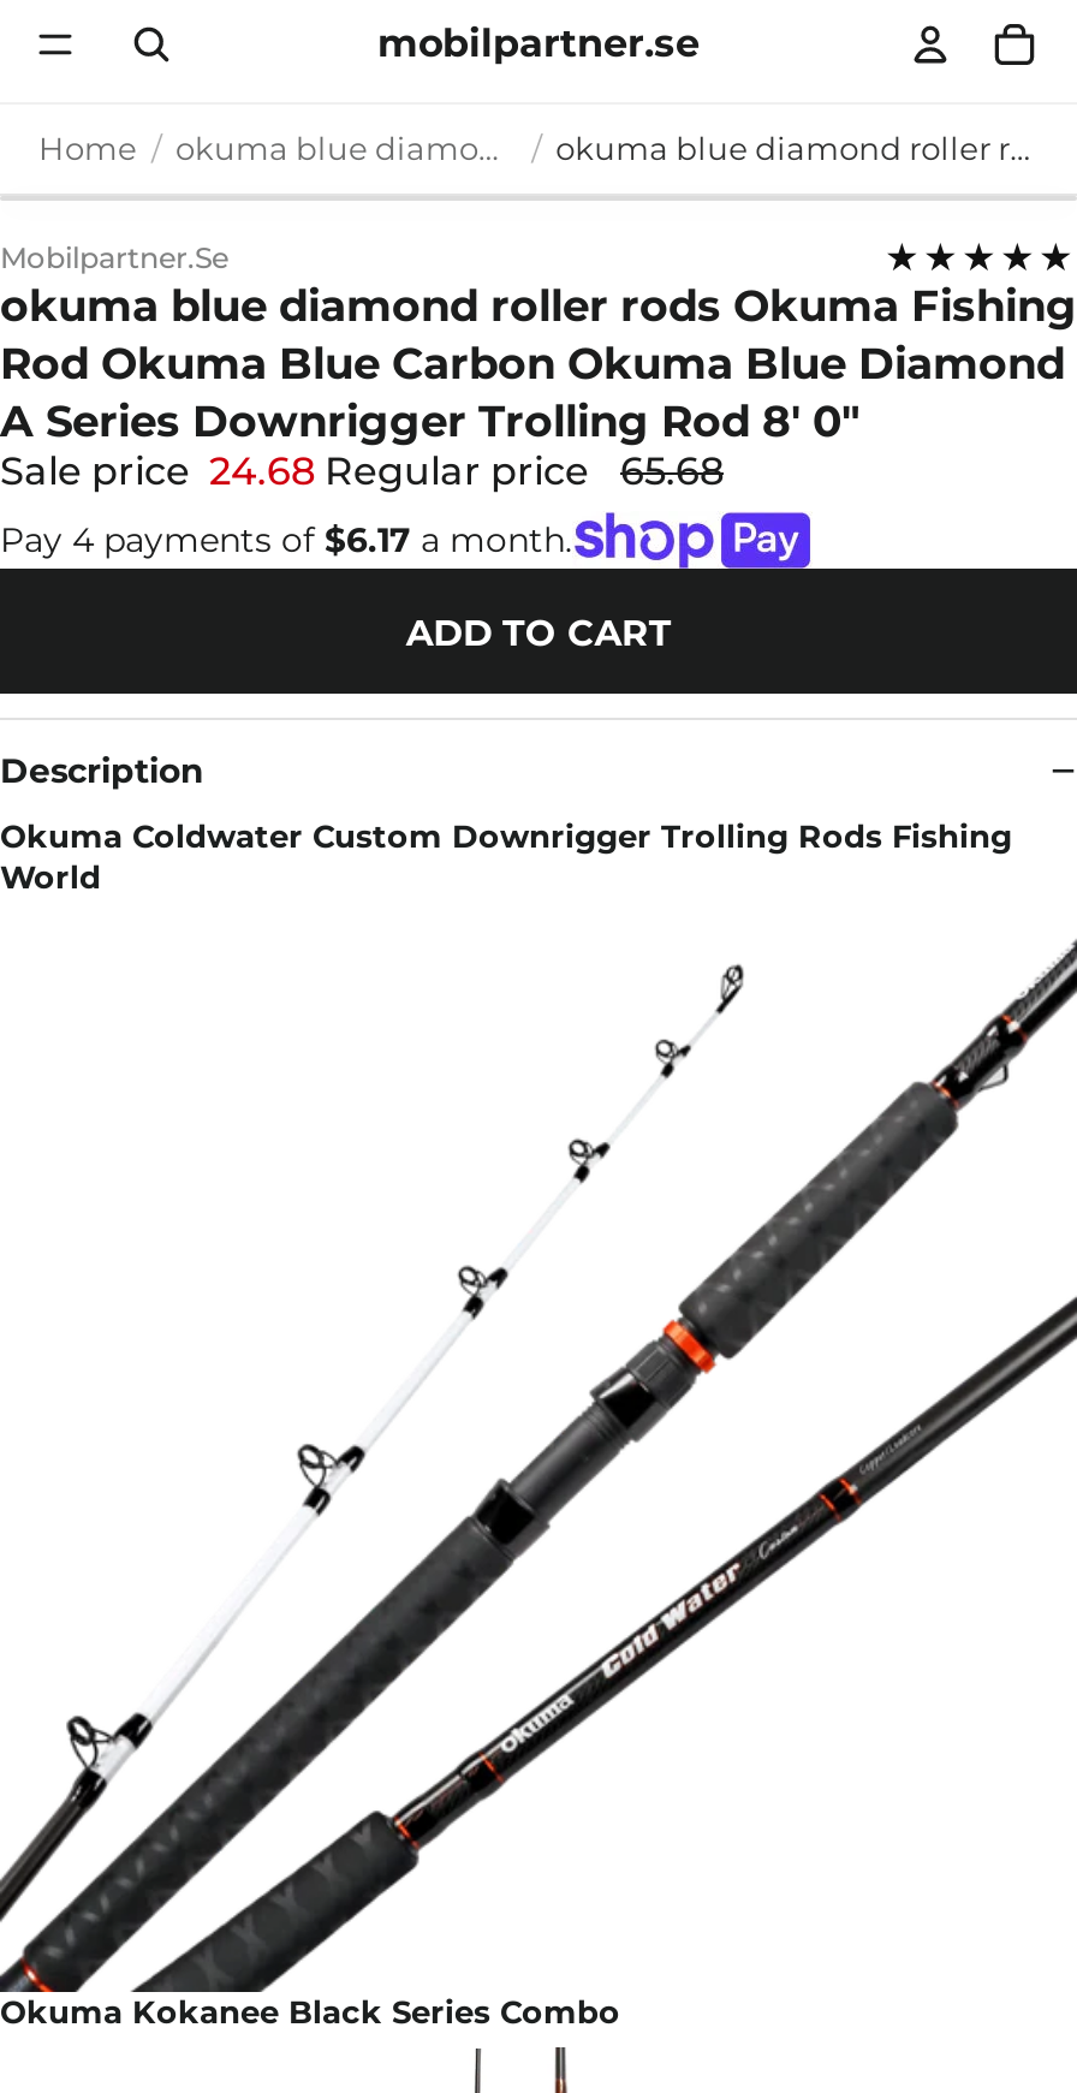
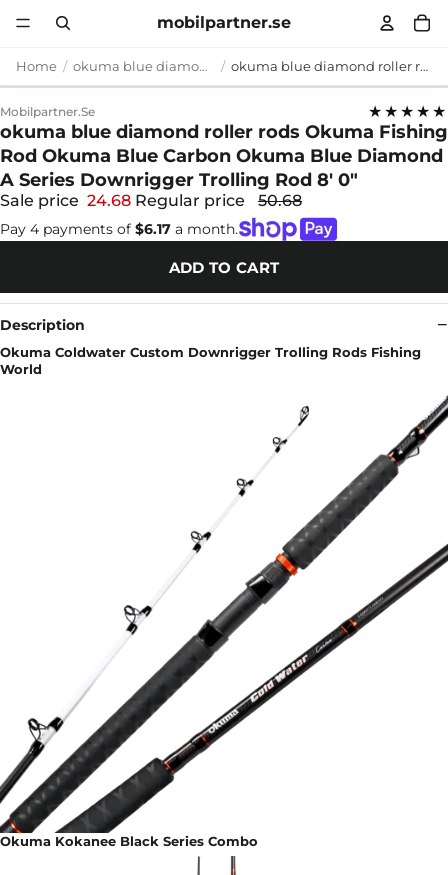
- Sale price 24.68 Regular price 65.68
+ Sale price 24.68 Regular price 50.68
